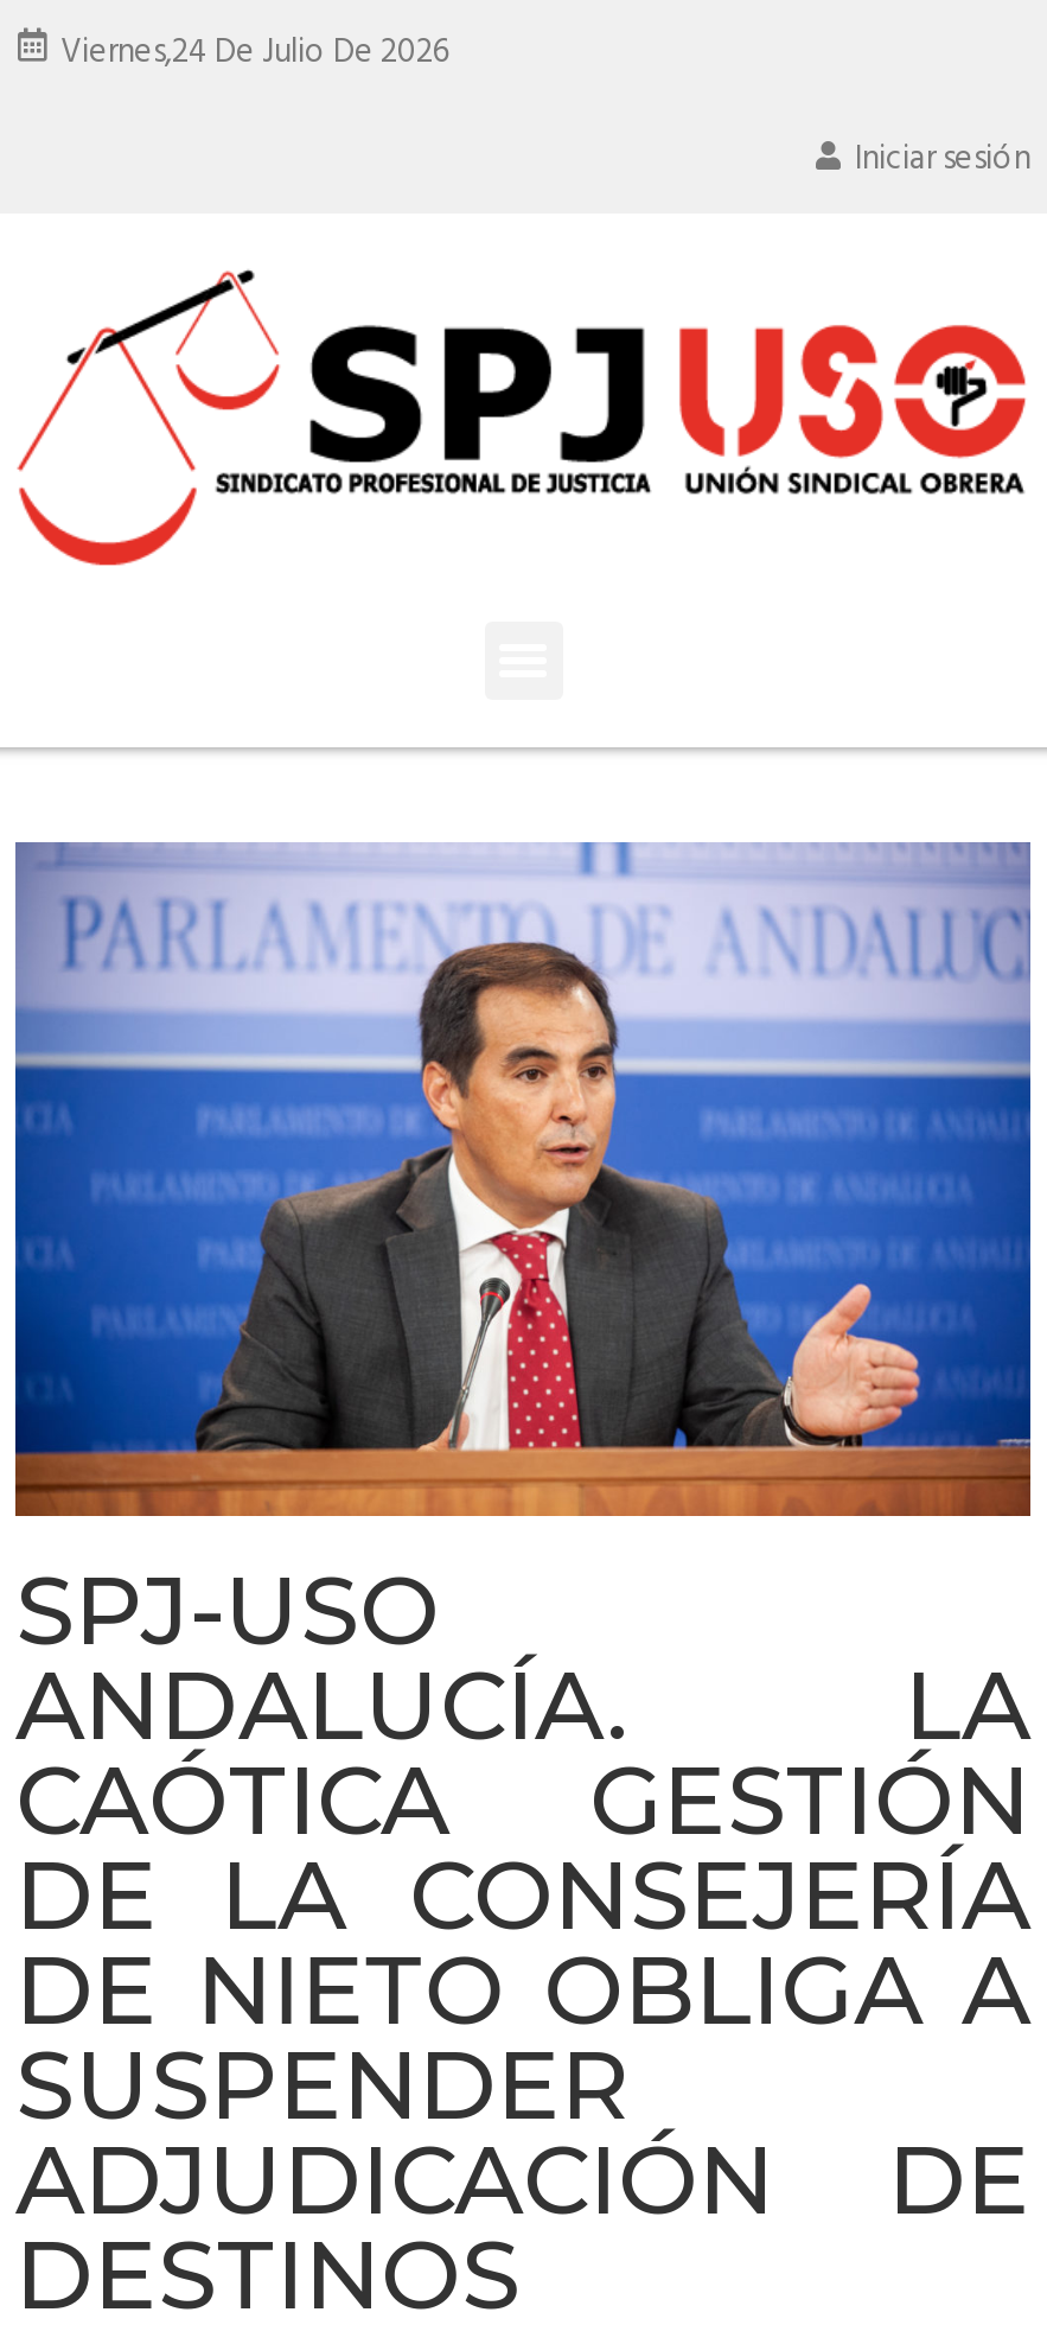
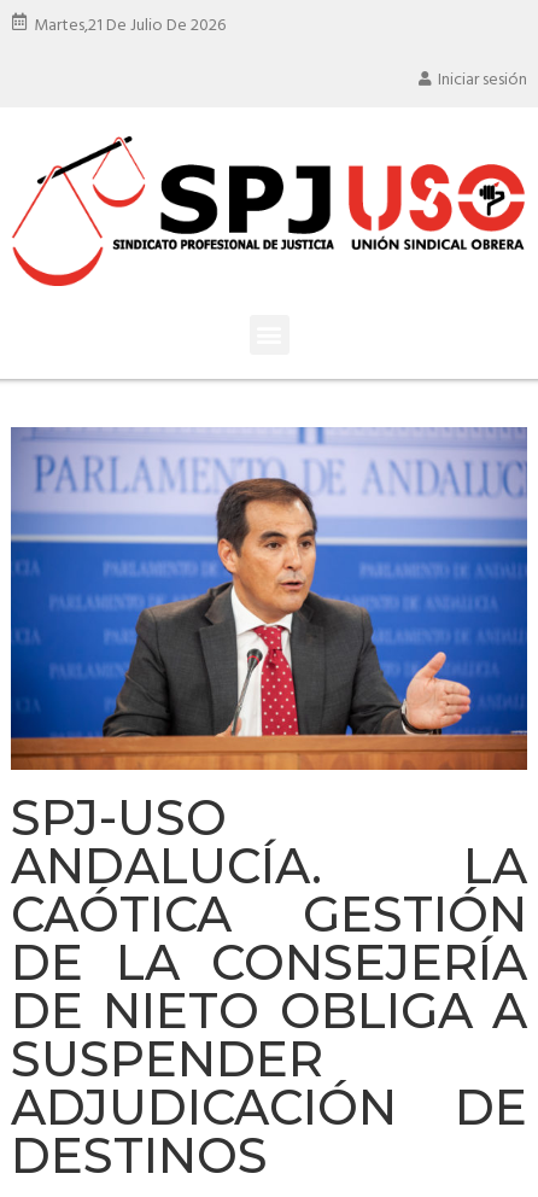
- Viernes,24 De Julio De 2026
+ Martes,21 De Julio De 2026
